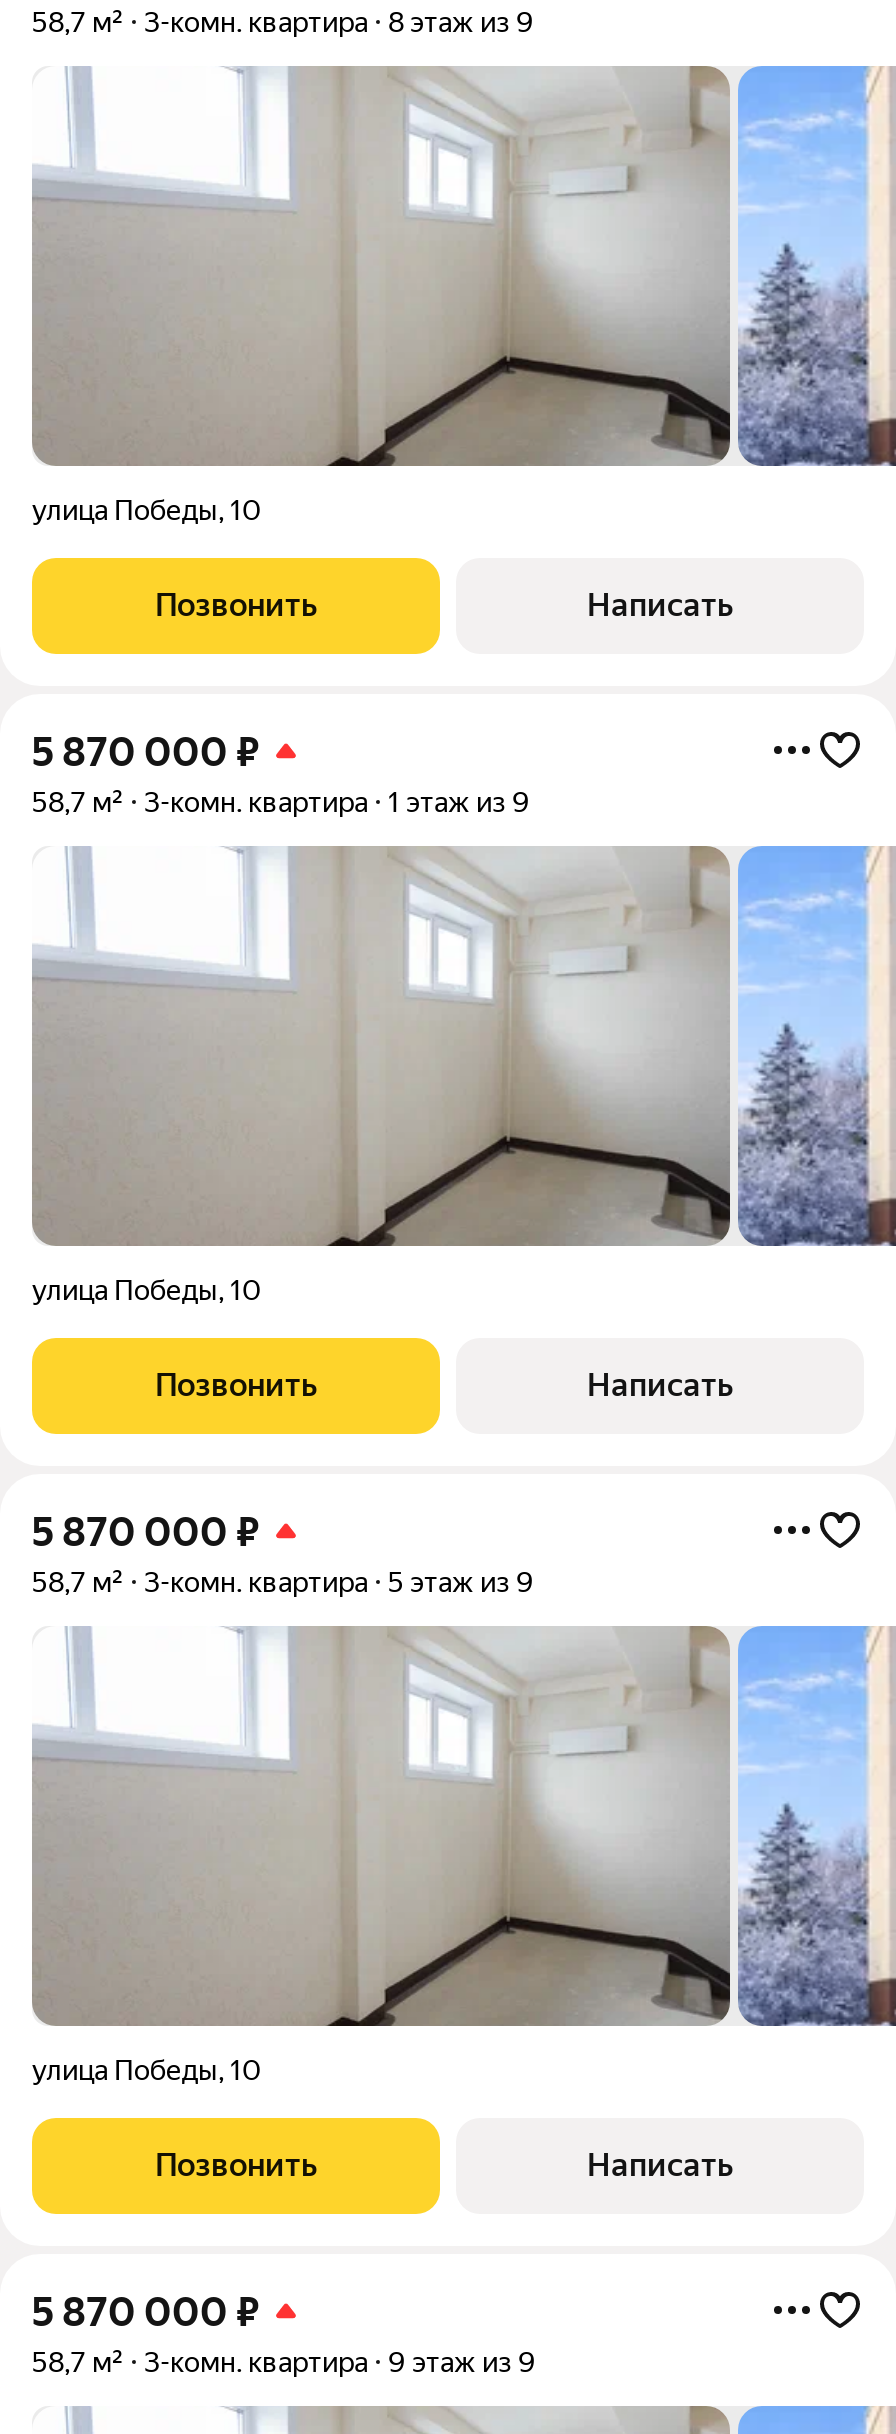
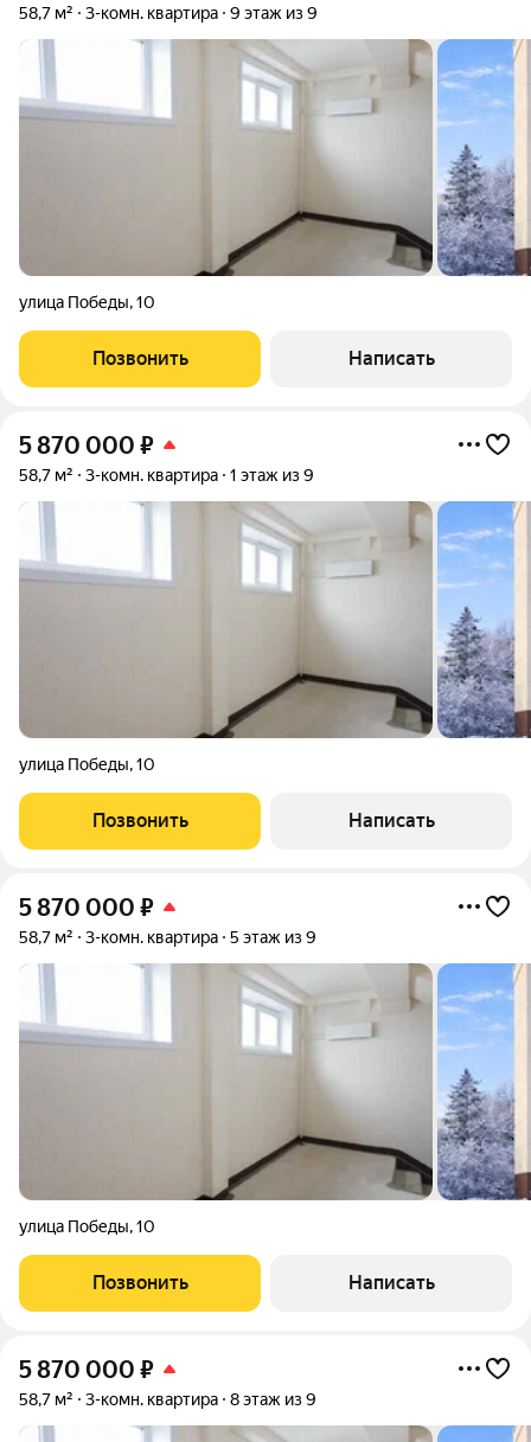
- 8 этаж из 9
+ 9 этаж из 9

- 9 этаж из 9
+ 8 этаж из 9
